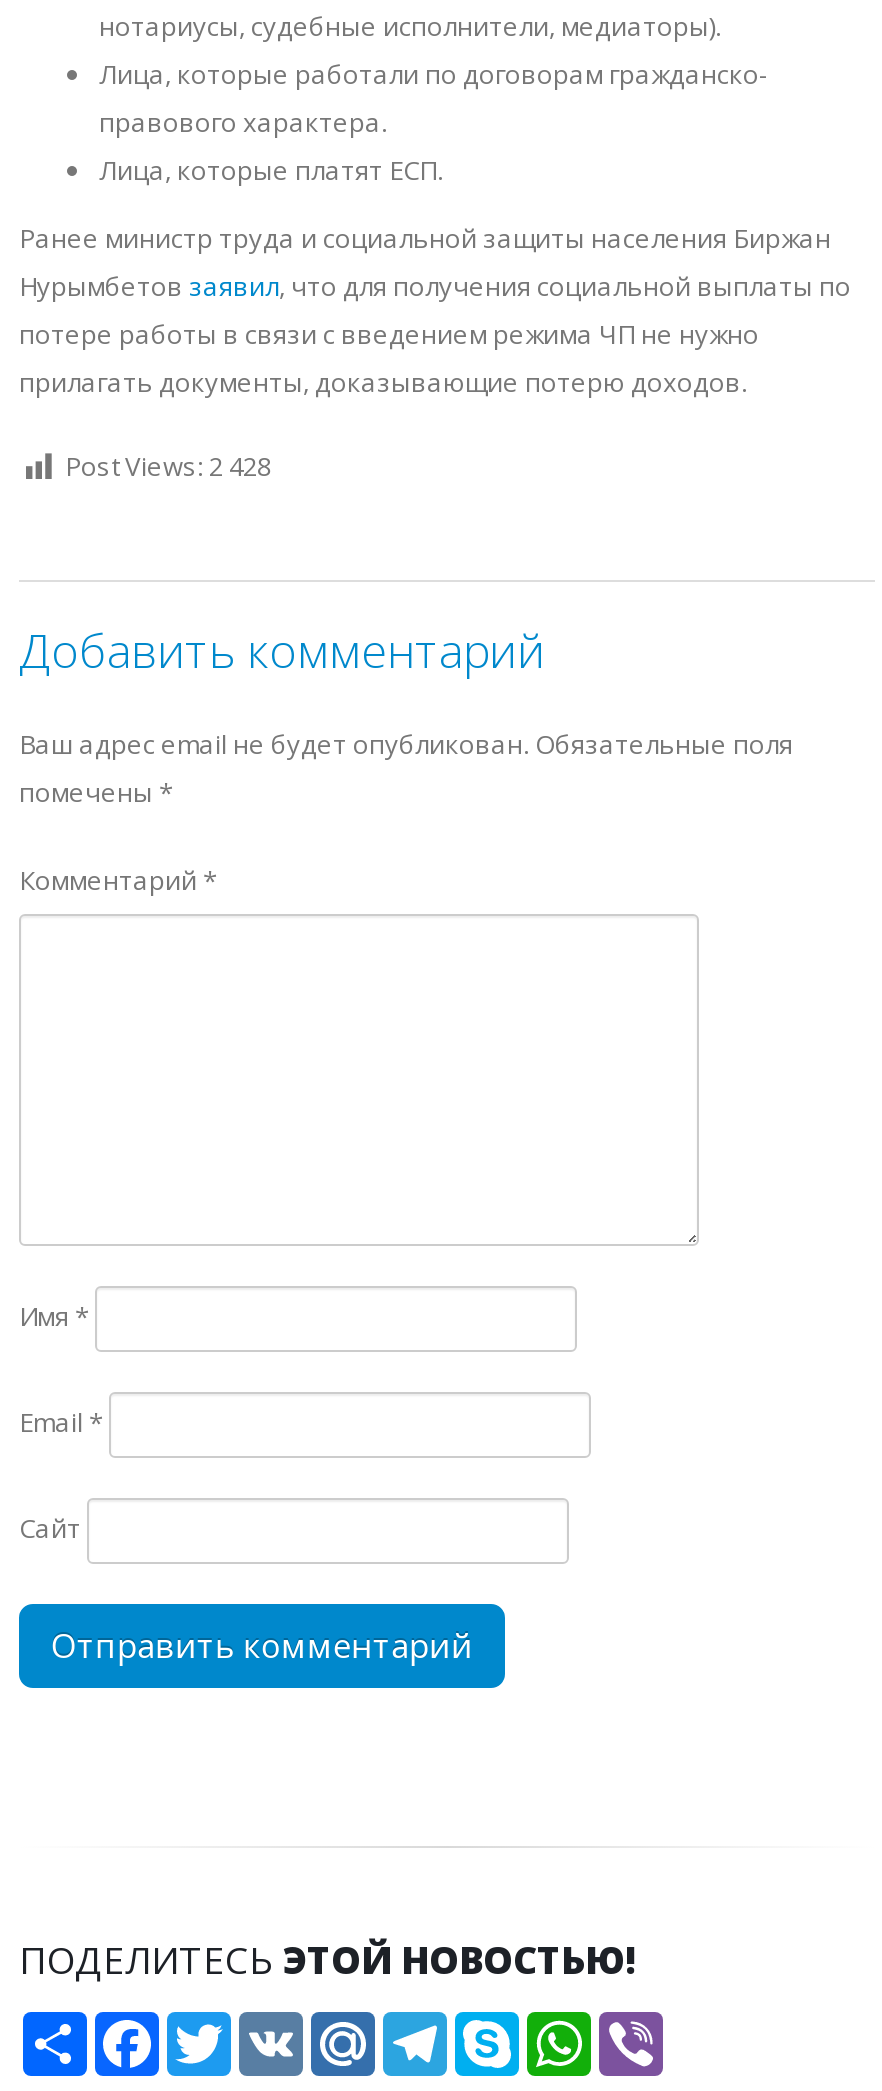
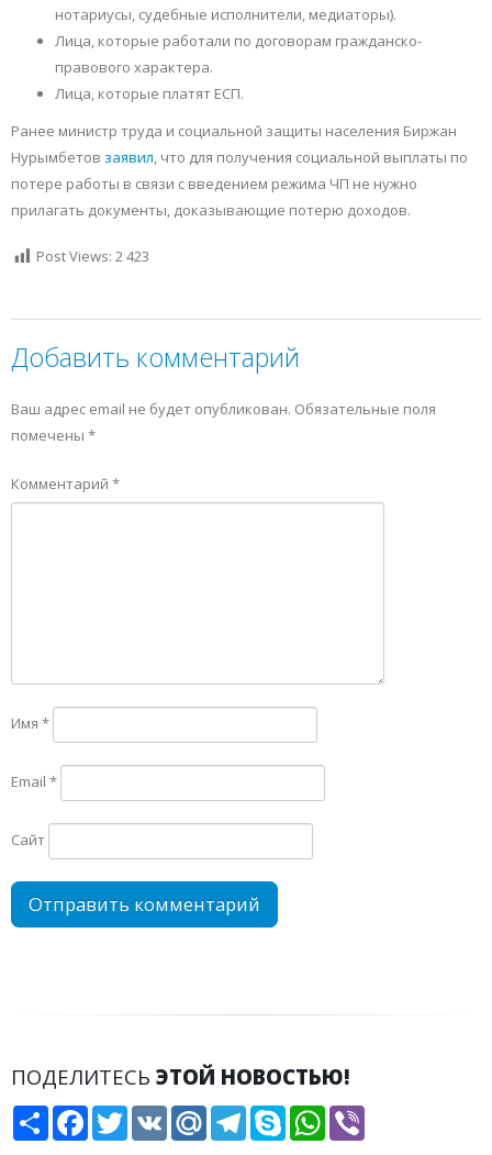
- Post Views: 2 428
+ Post Views: 2 423
